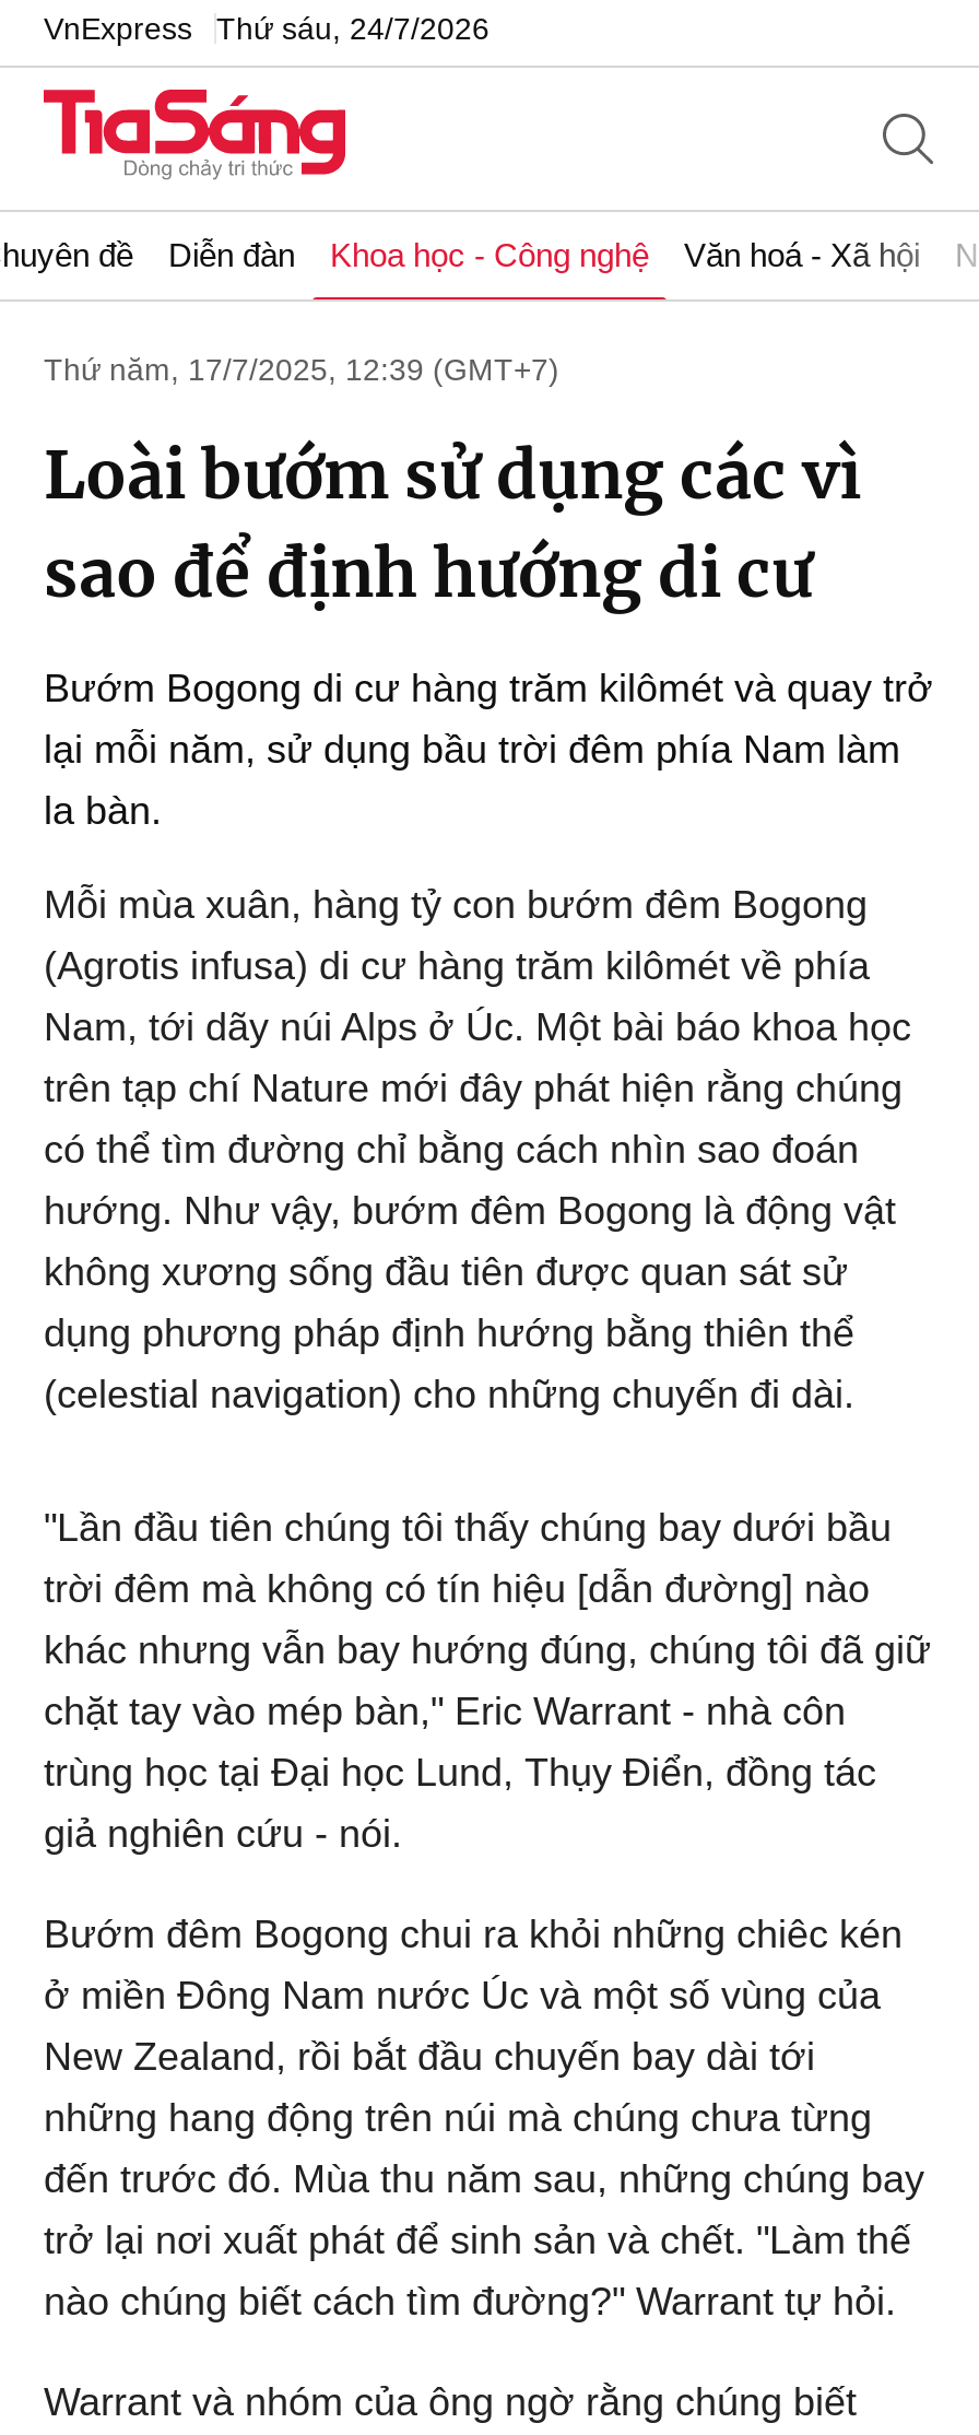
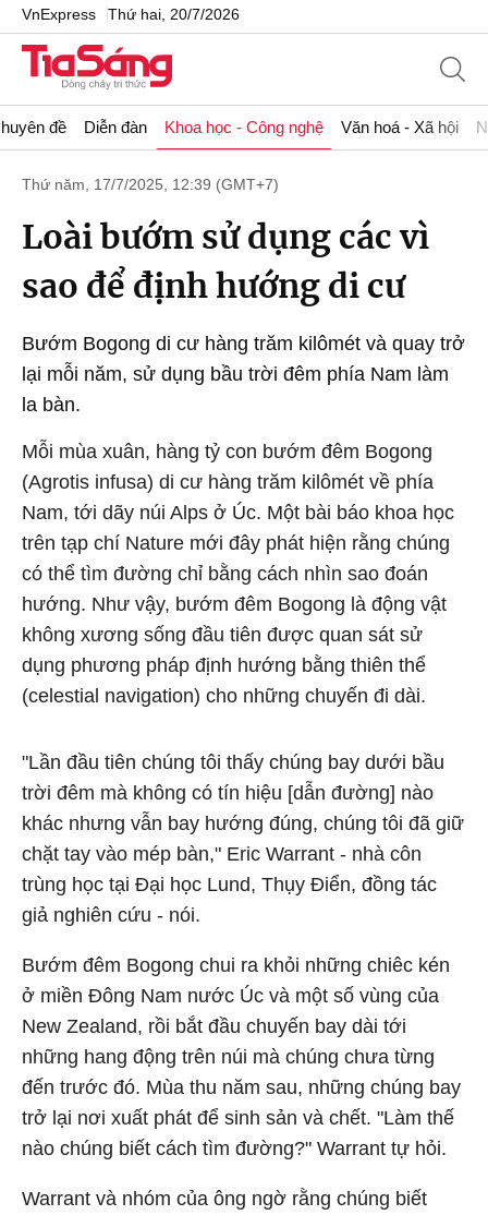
- VnExpress Thứ sáu, 24/7/2026
+ VnExpress Thứ hai, 20/7/2026
